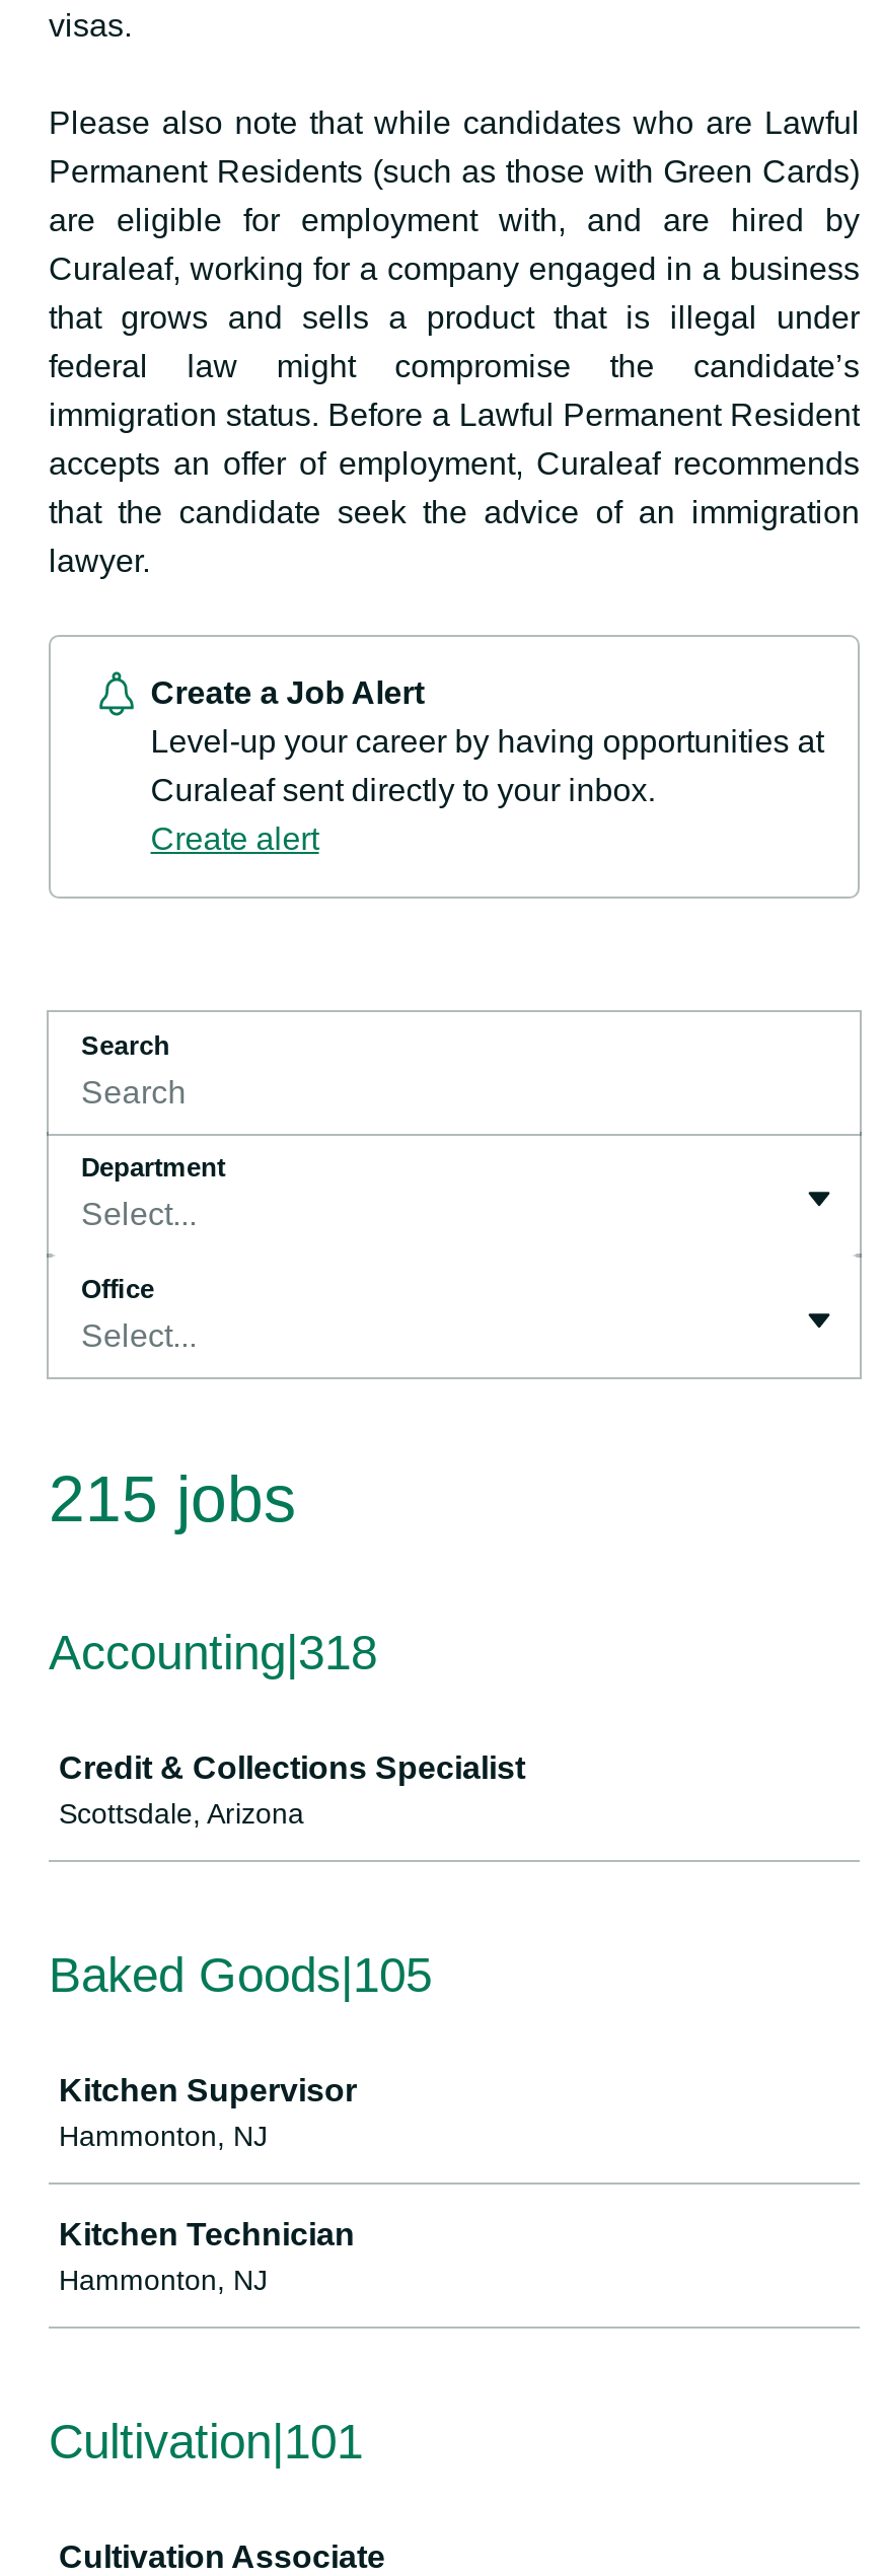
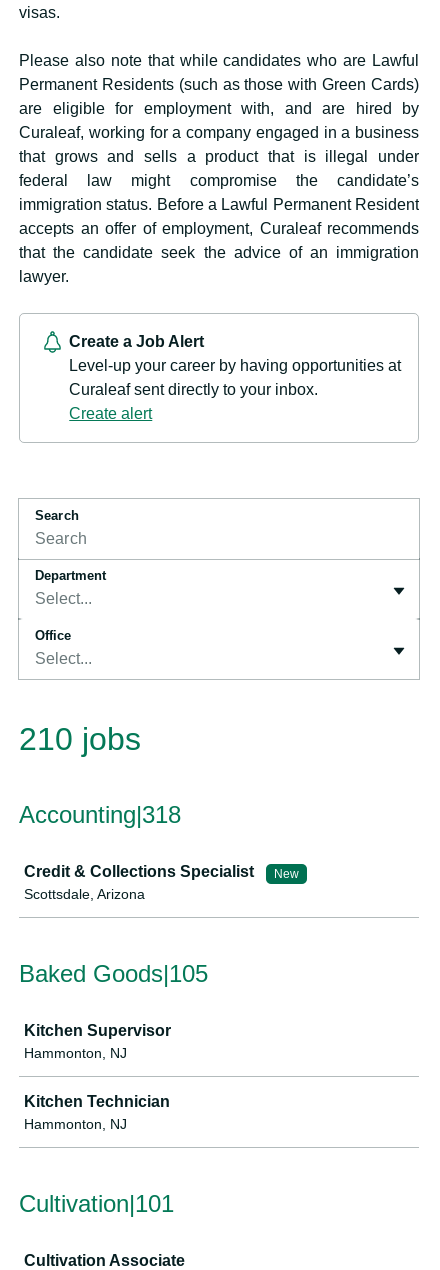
- 215 jobs
+ 210 jobs

+ New
